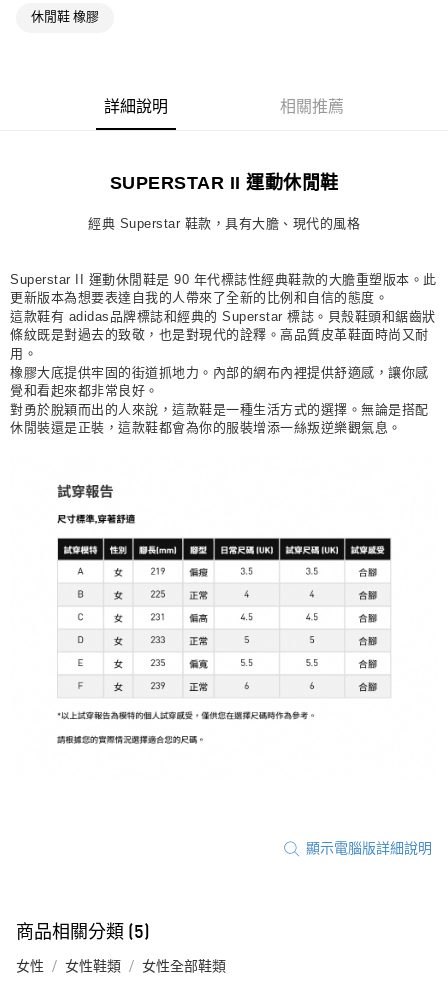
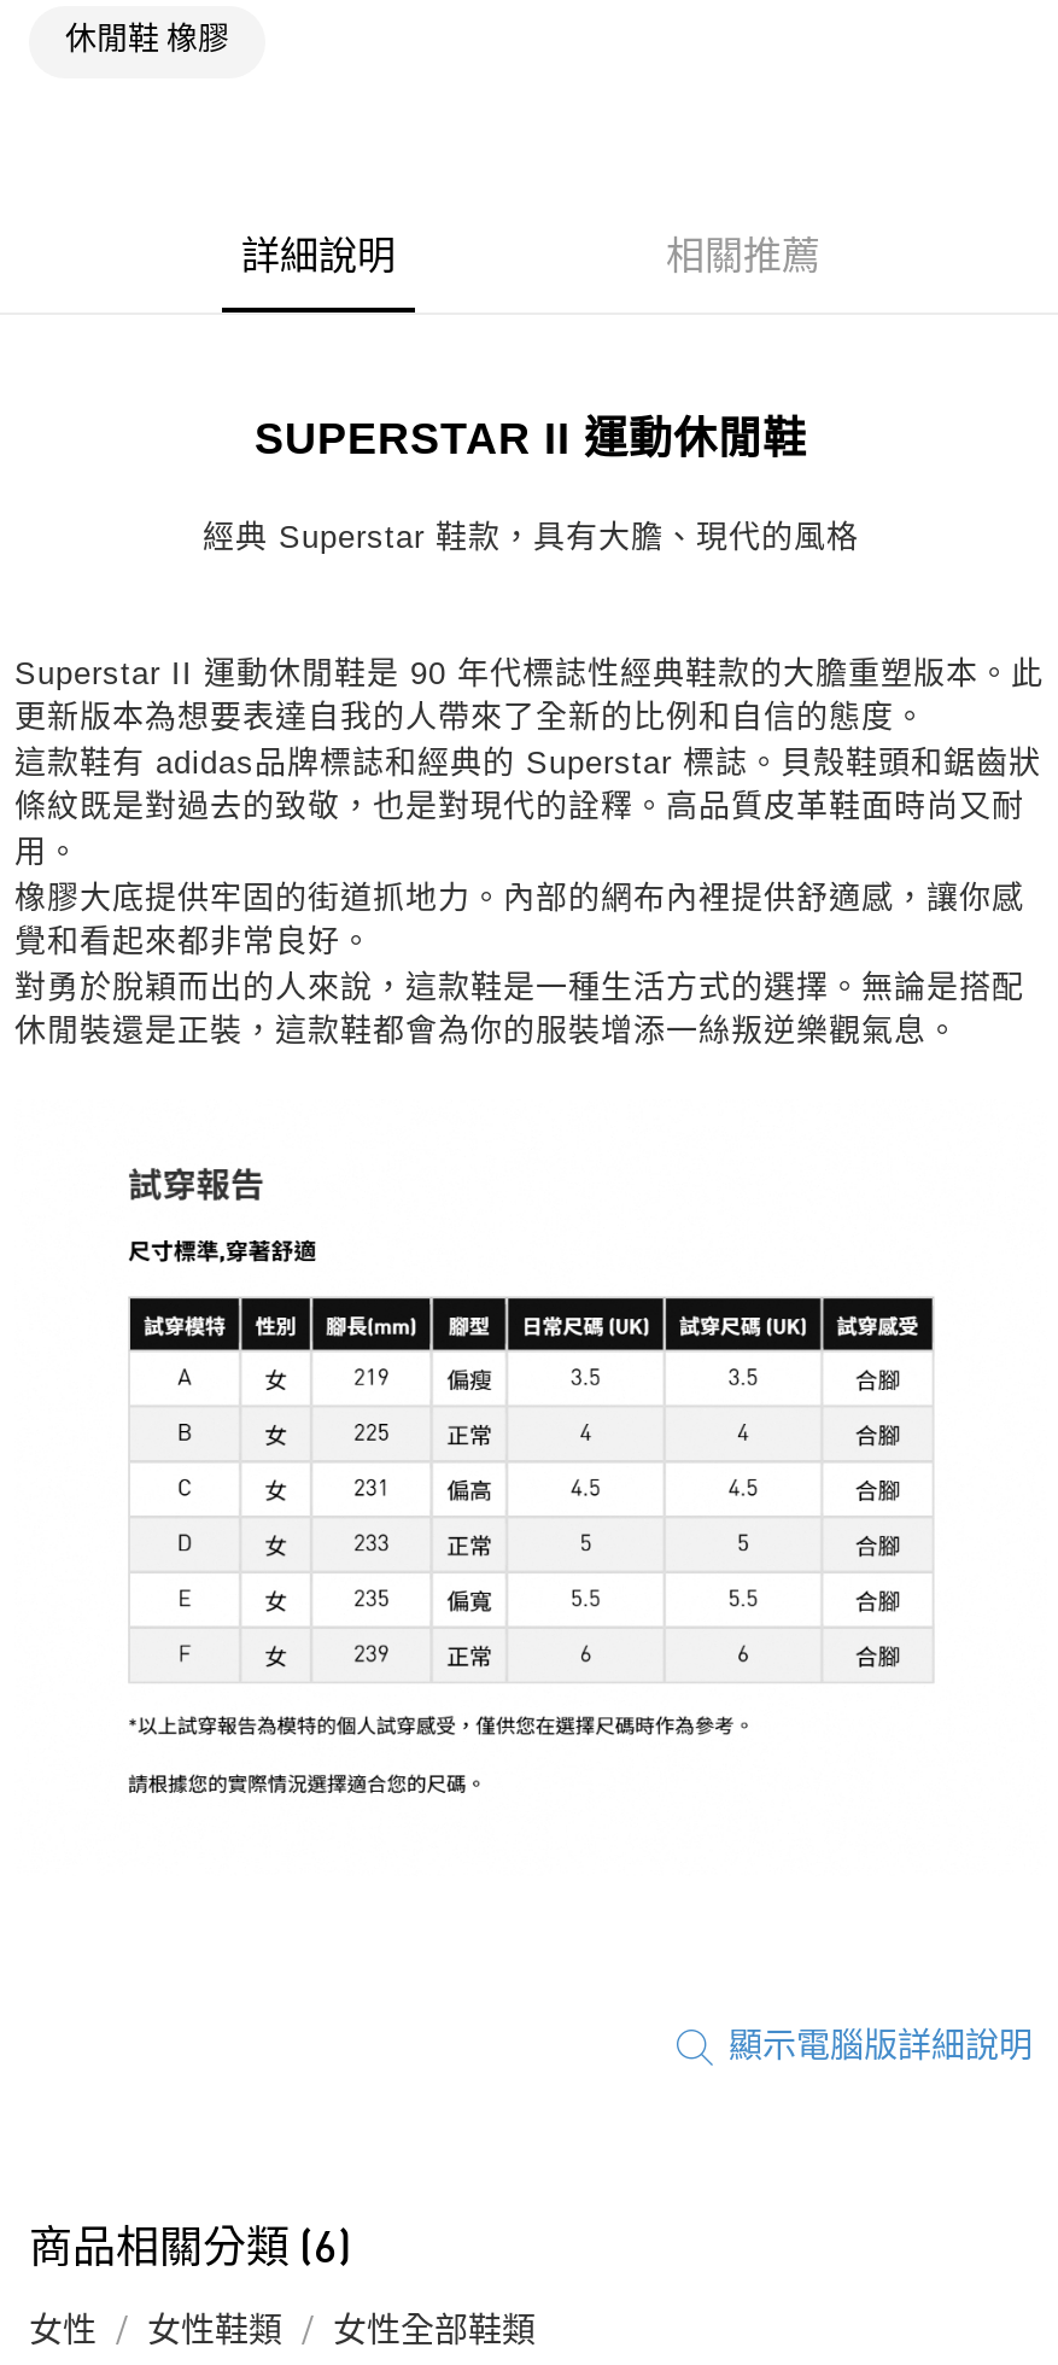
- 商品相關分類 (5)
+ 商品相關分類 (6)
